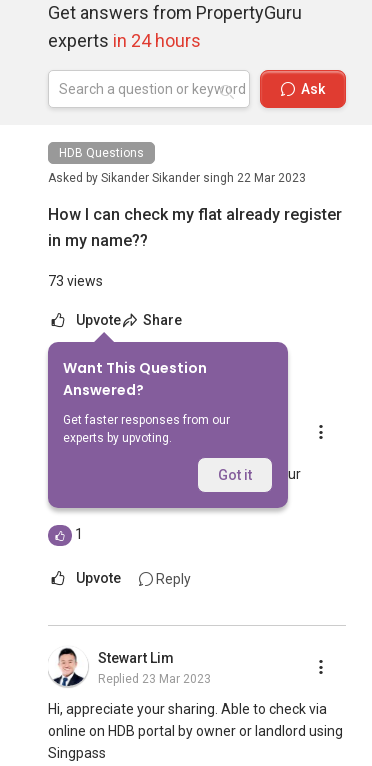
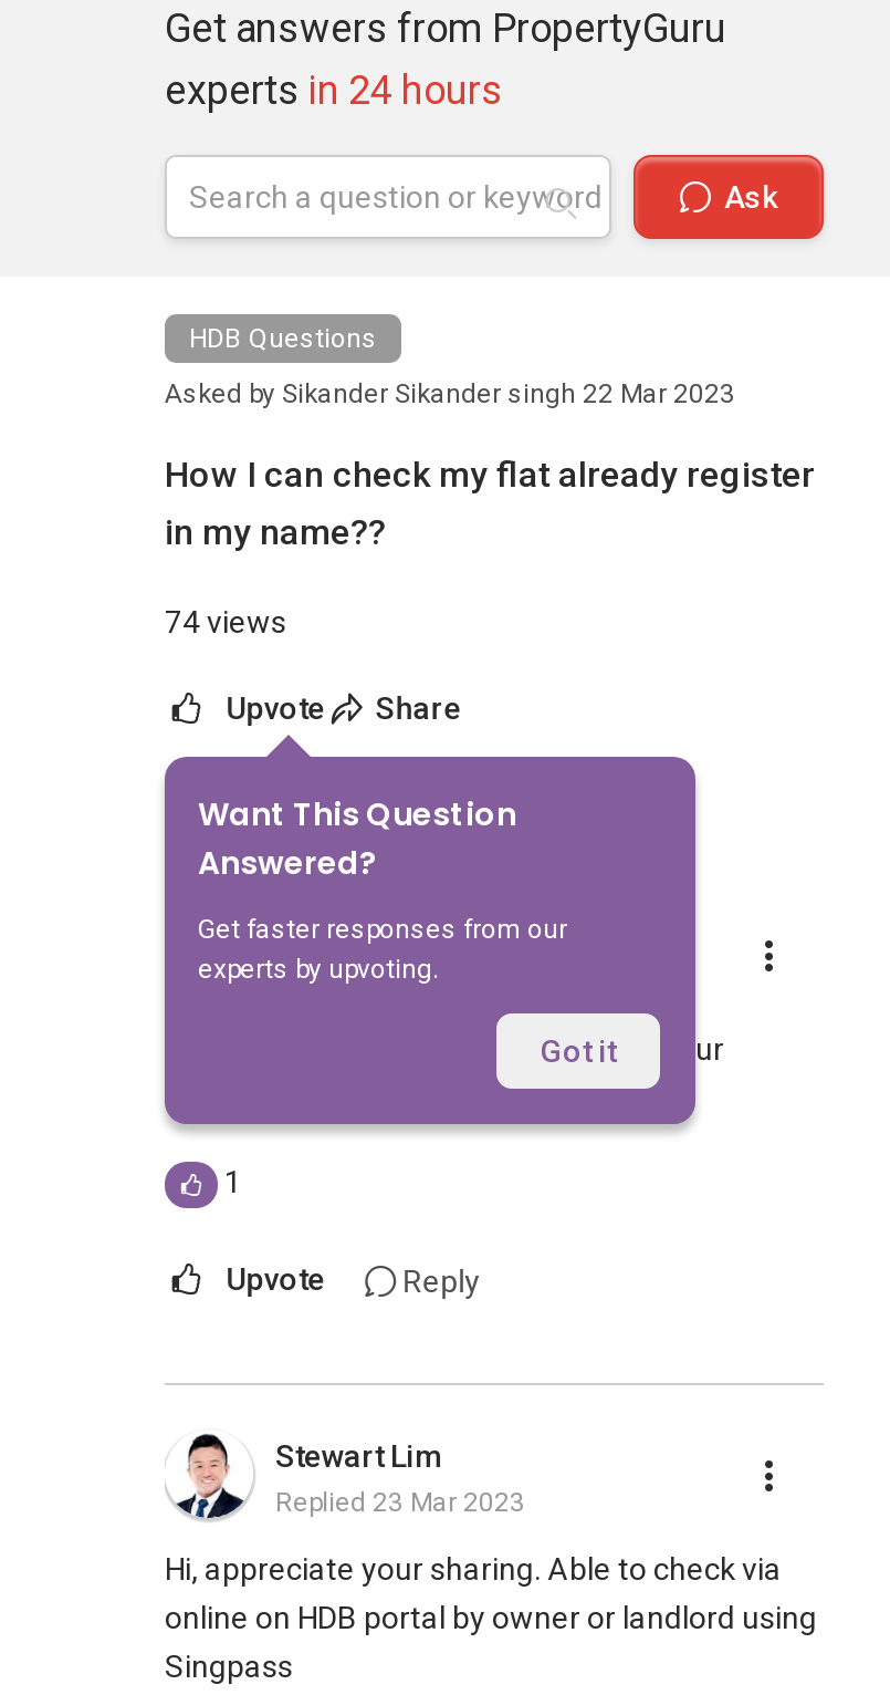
- 73 views
+ 74 views
